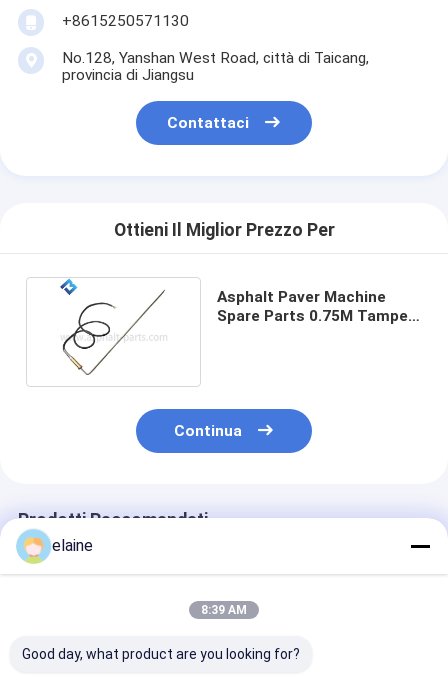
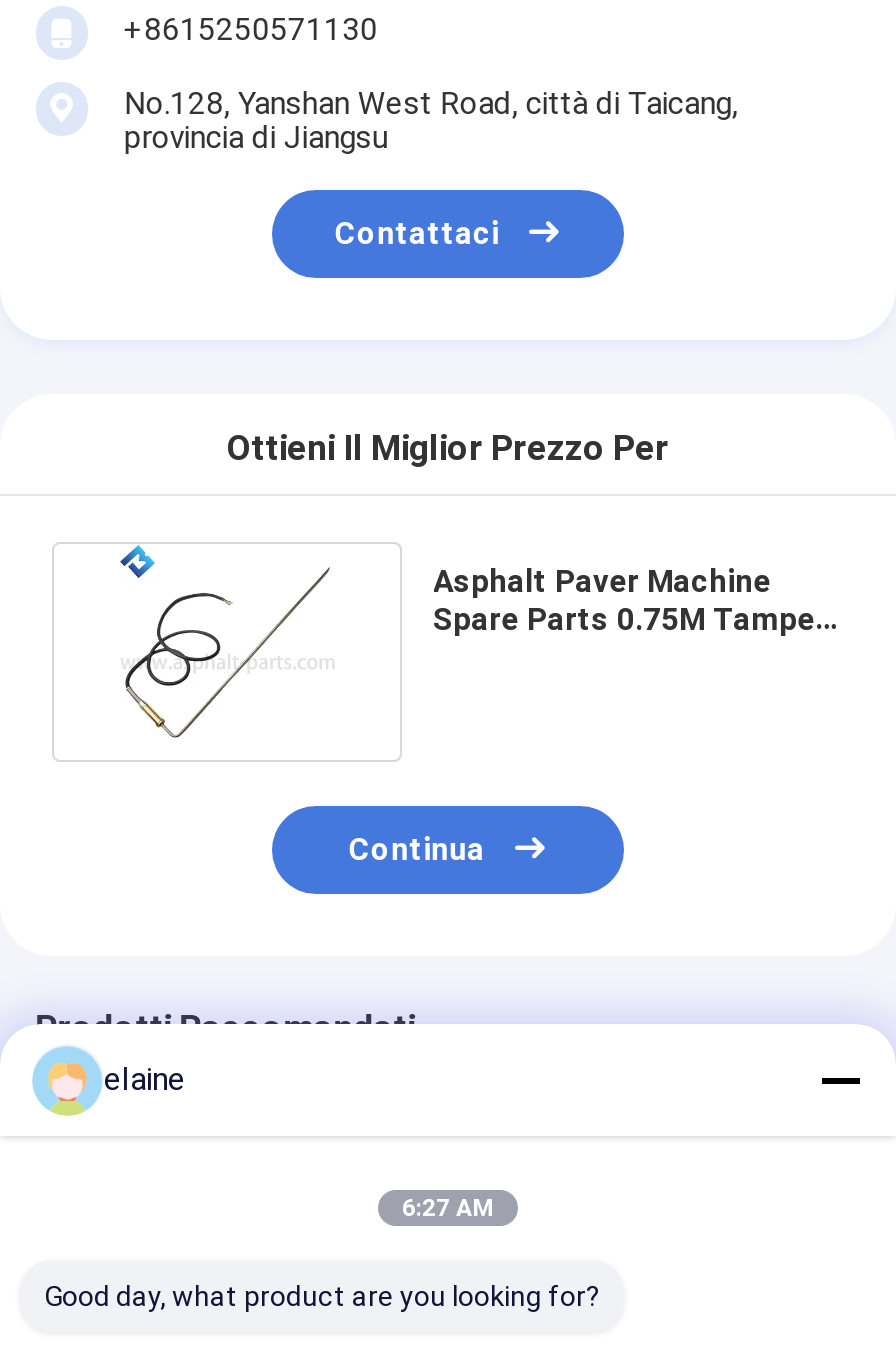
- 8:39 AM
+ 6:27 AM
